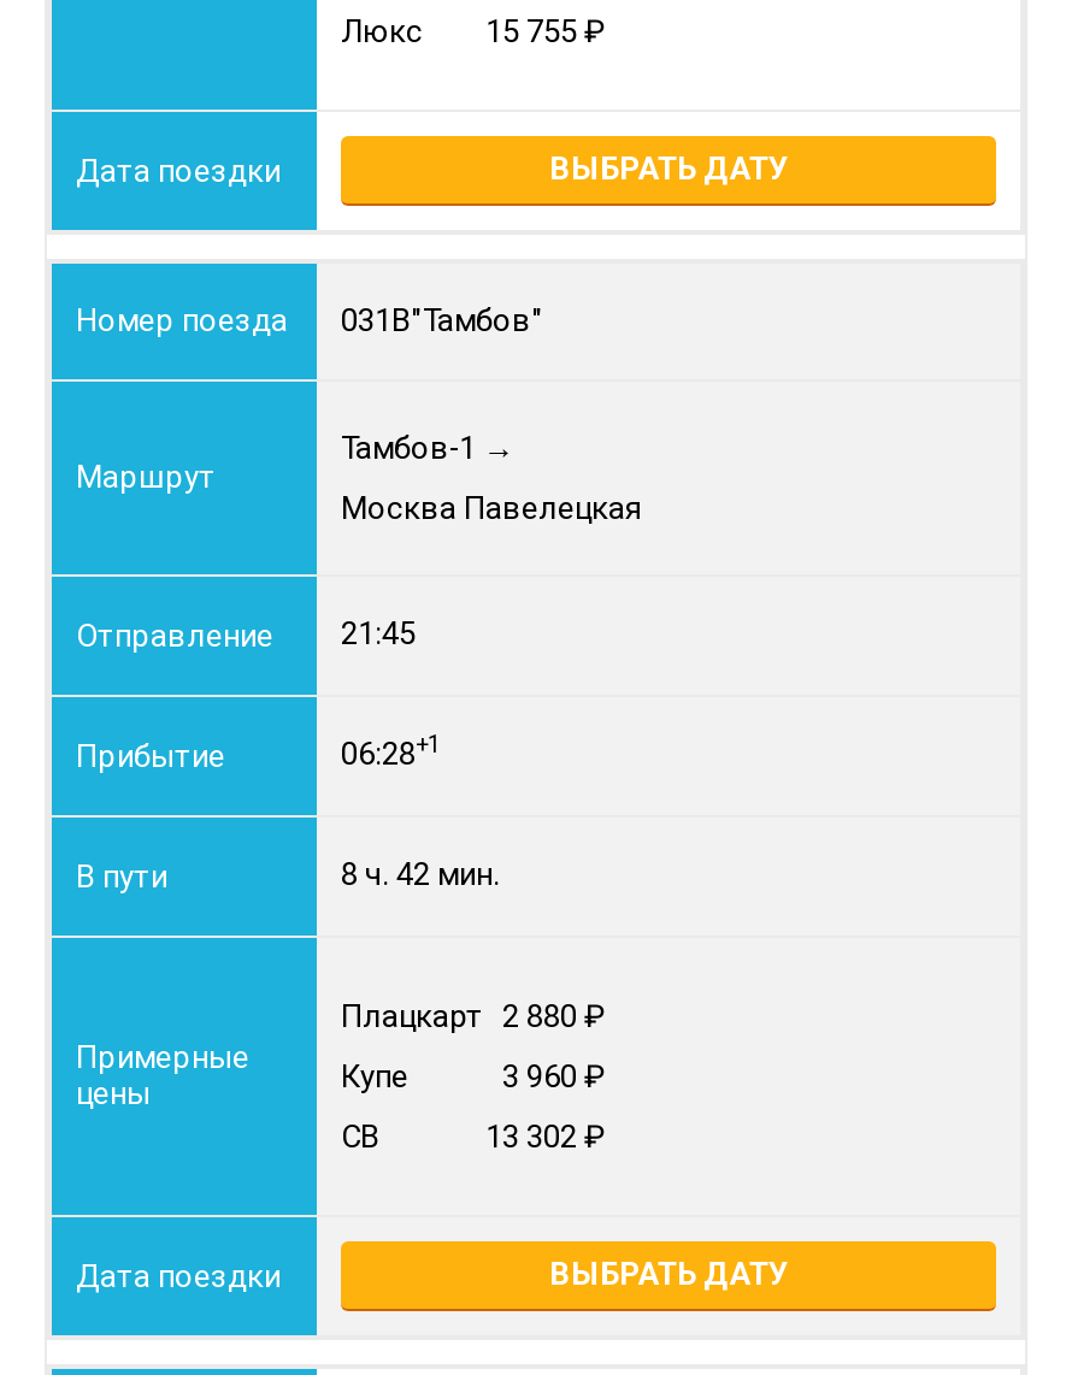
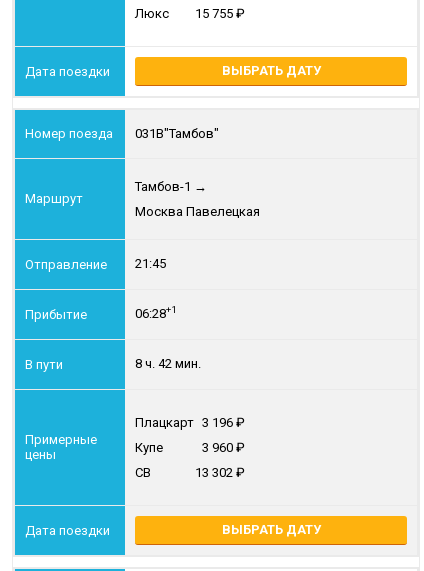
- Плацкарт 2 880
+ Плацкарт 3 196
